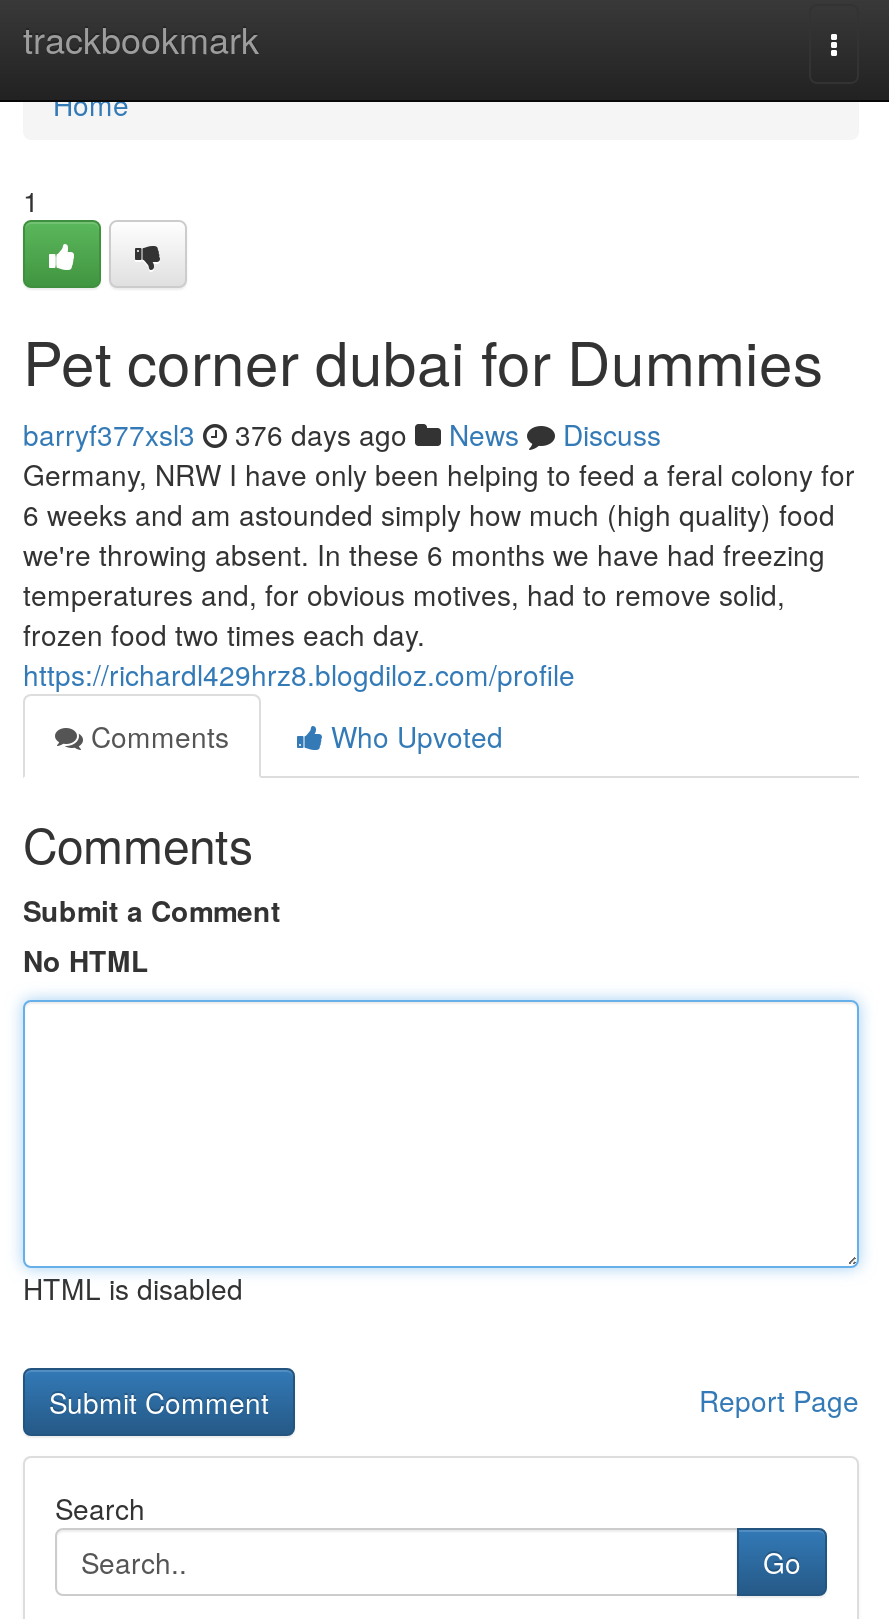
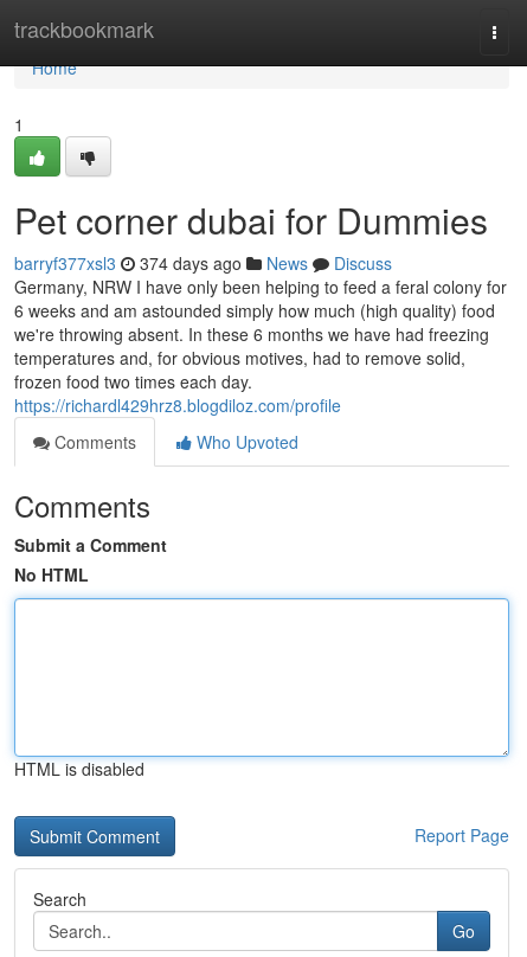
- barryf377xsl3 376 days ago News Discuss
+ barryf377xsl3 374 days ago News Discuss
